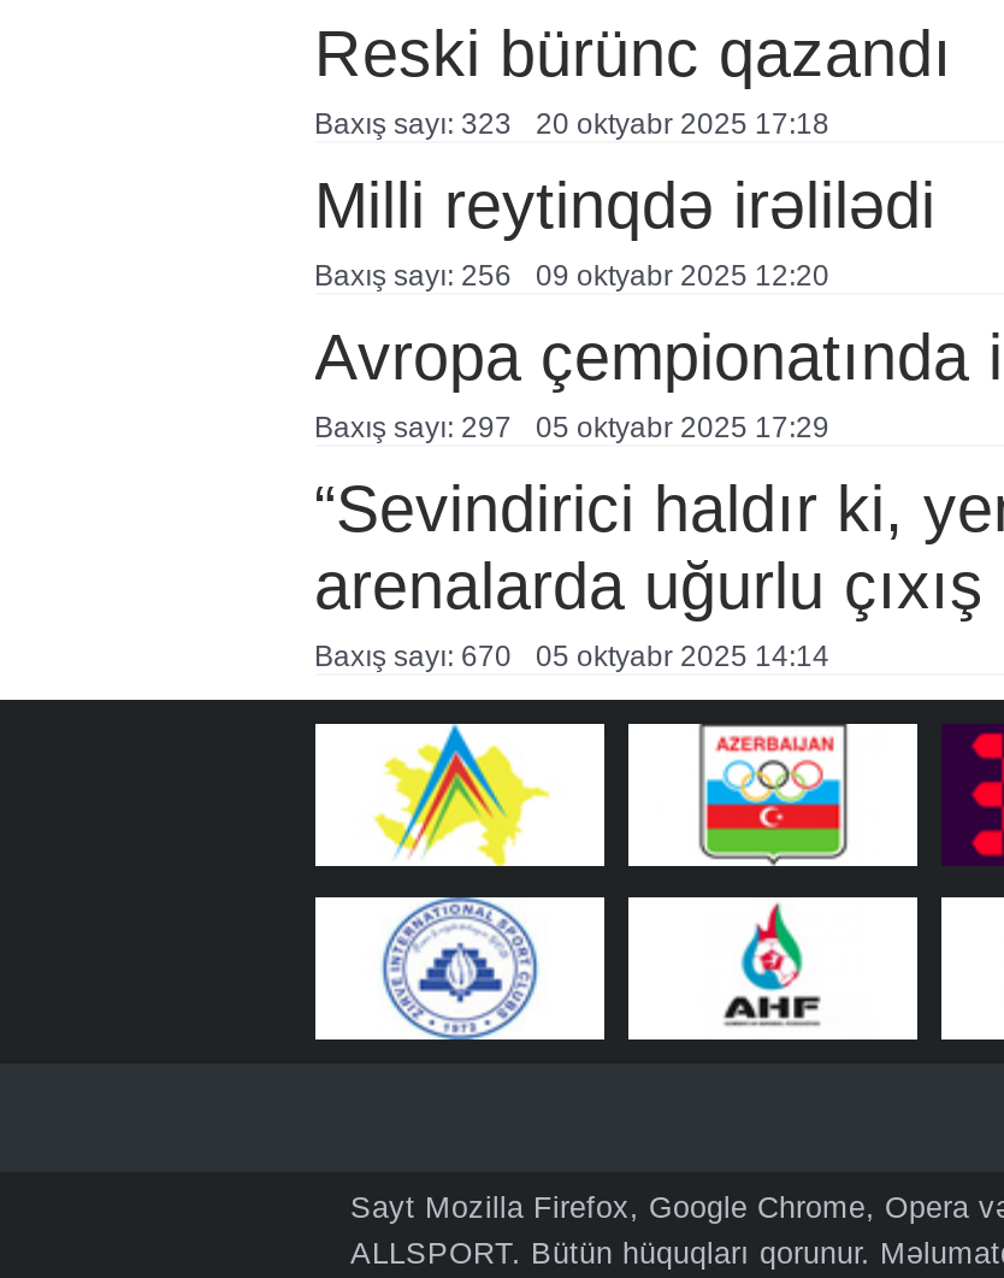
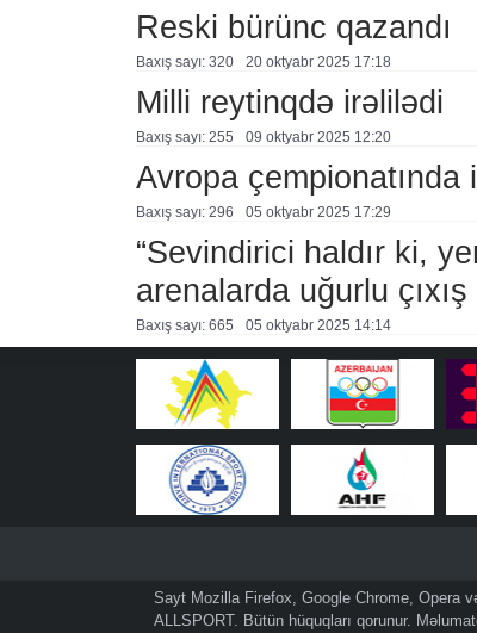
- Baxış sayı: 323 20 oktyabr 2025 17:18
+ Baxış sayı: 320 20 oktyabr 2025 17:18

- Baxış sayı: 256 09 oktyabr 2025 12:20
+ Baxış sayı: 255 09 oktyabr 2025 12:20

- Baxış sayı: 297 05 oktyabr 2025 17:29
+ Baxış sayı: 296 05 oktyabr 2025 17:29

- Baxış sayı: 670 05 oktyabr 2025 14:14
+ Baxış sayı: 665 05 oktyabr 2025 14:14
